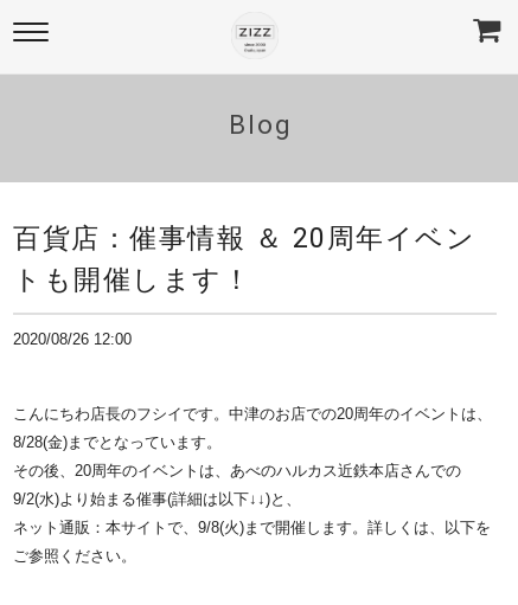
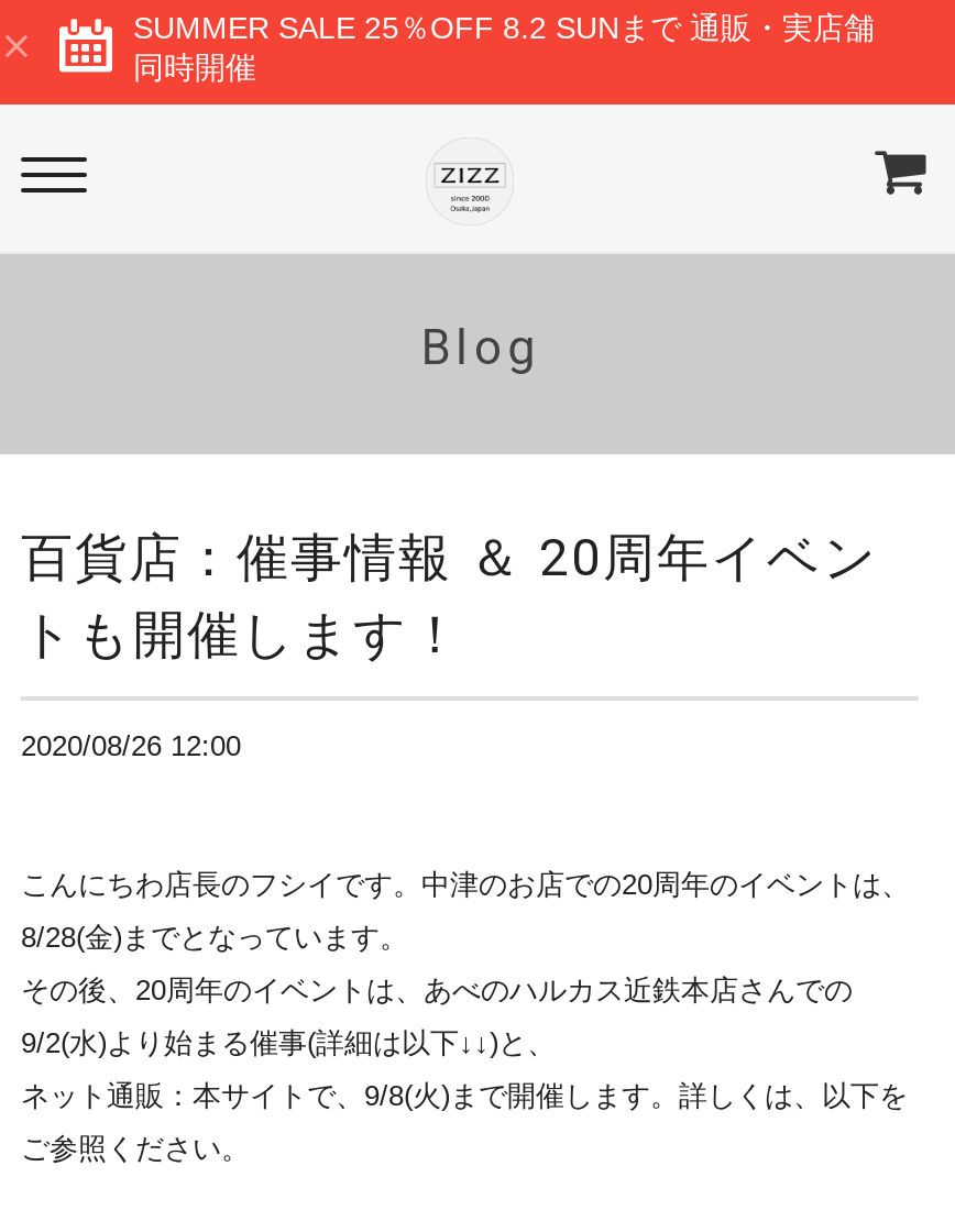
+ SUMMER SALE 25％OFF 8.2 SUNまで 通販・実店舗
+ 同時開催
